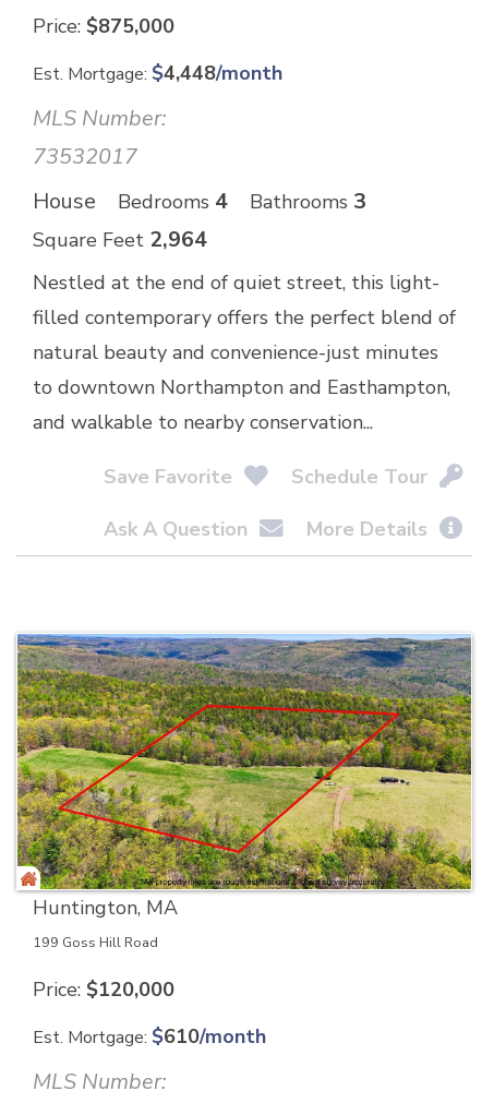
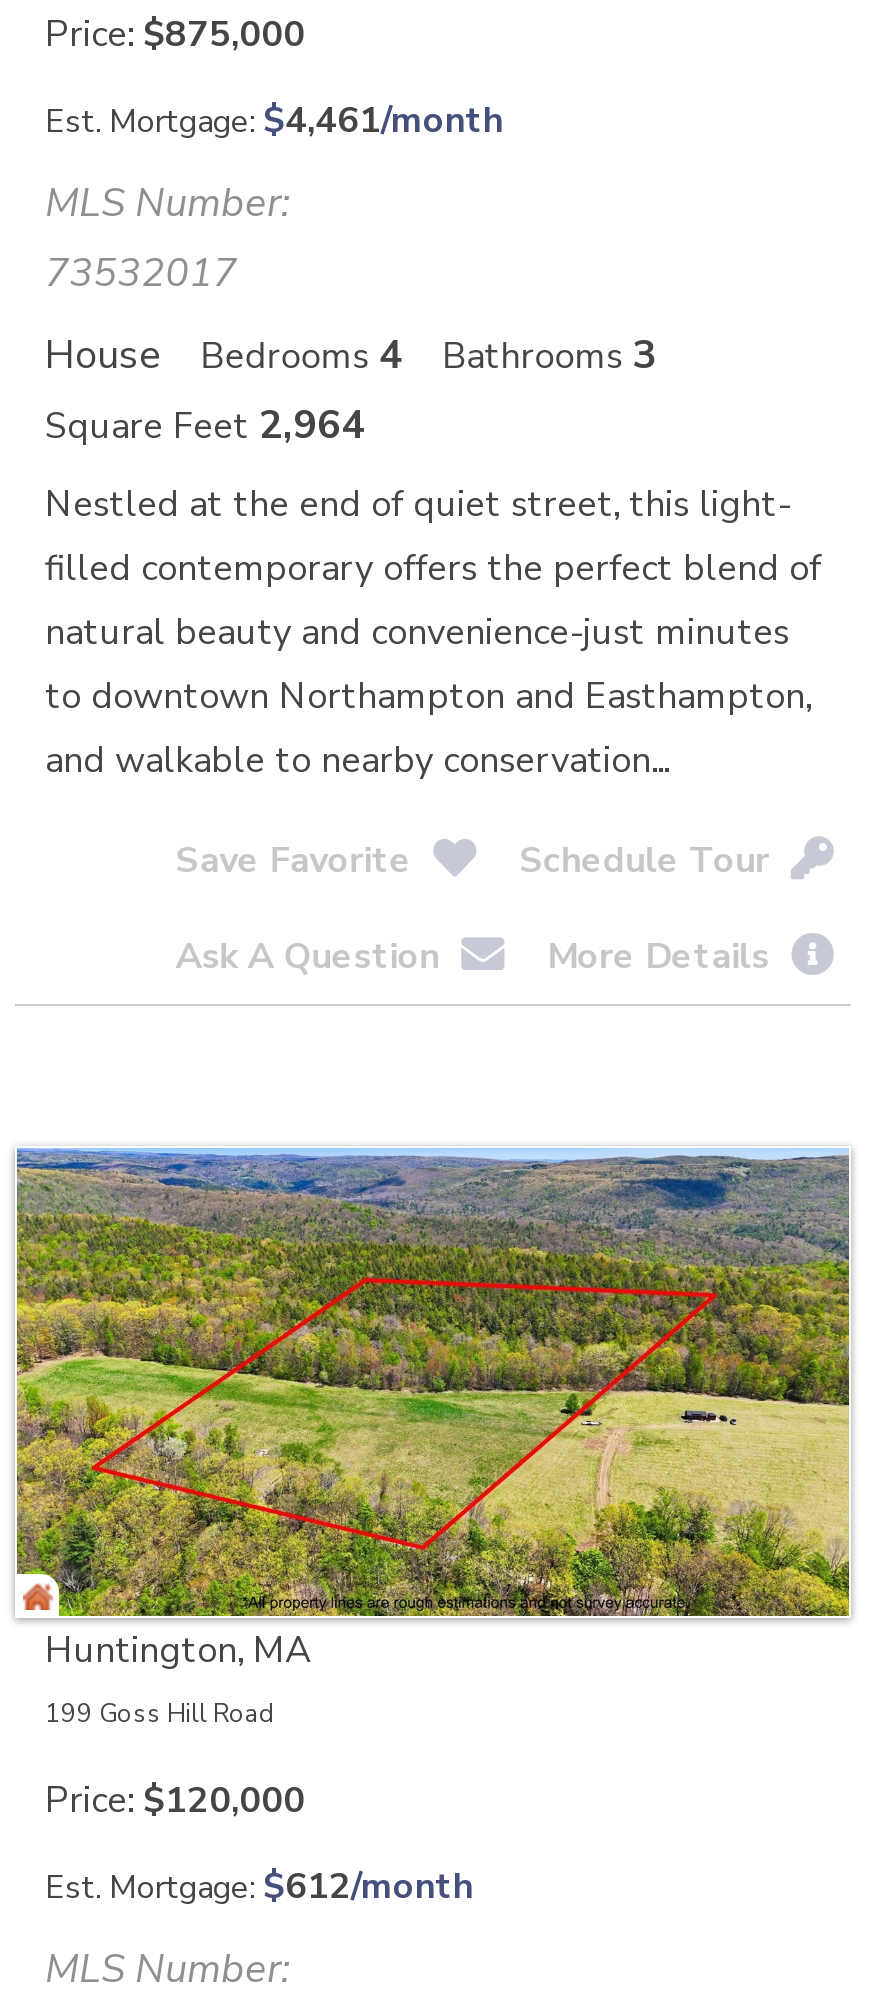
- Est. Mortgage: $4,448/month
+ Est. Mortgage: $4,461/month

- Est. Mortgage: $610/month
+ Est. Mortgage: $612/month
